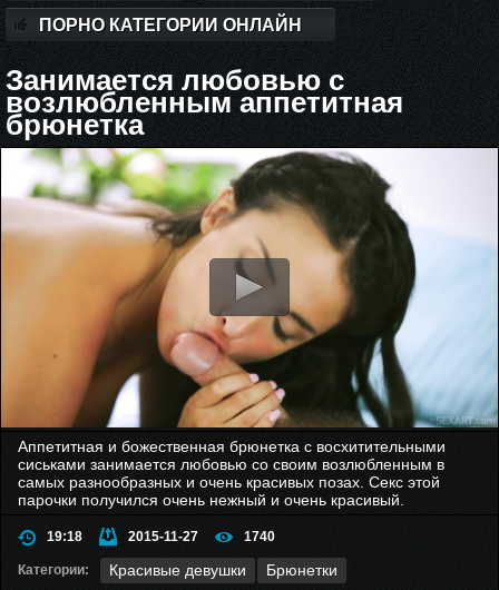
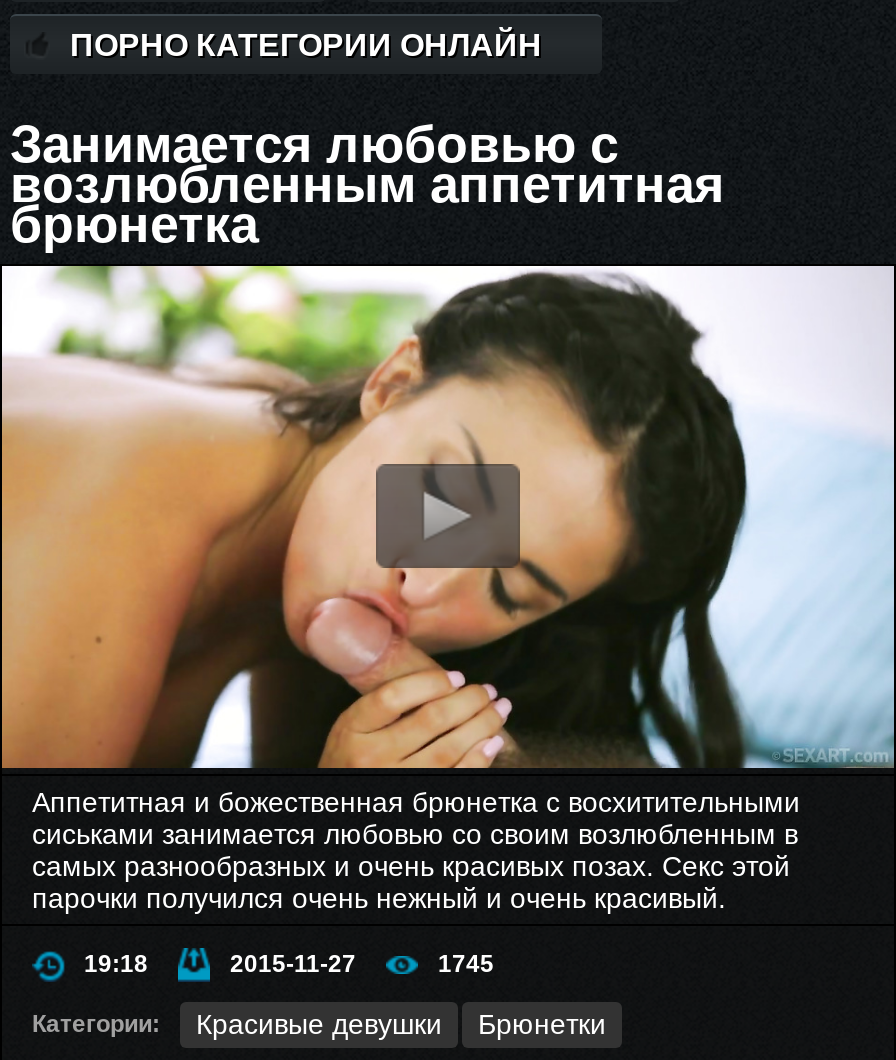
- 1740
+ 1745
